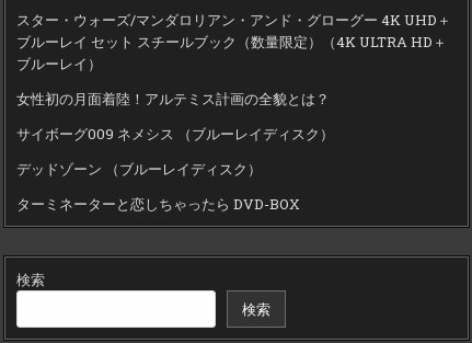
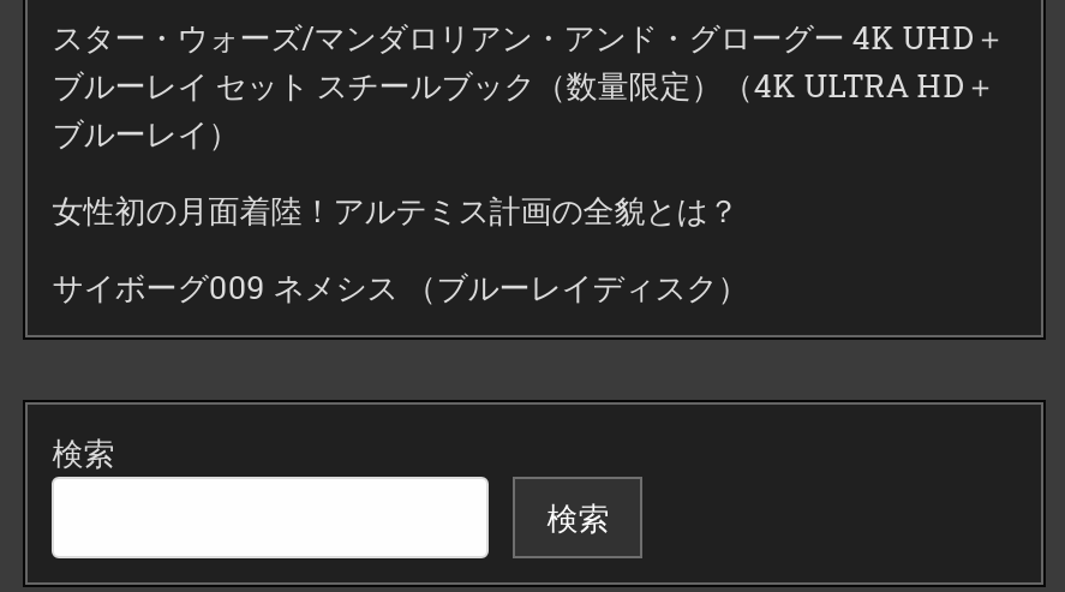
- デッドゾーン （ブルーレイディスク）
- ターミネーターと恋しちゃったら DVD-BOX
